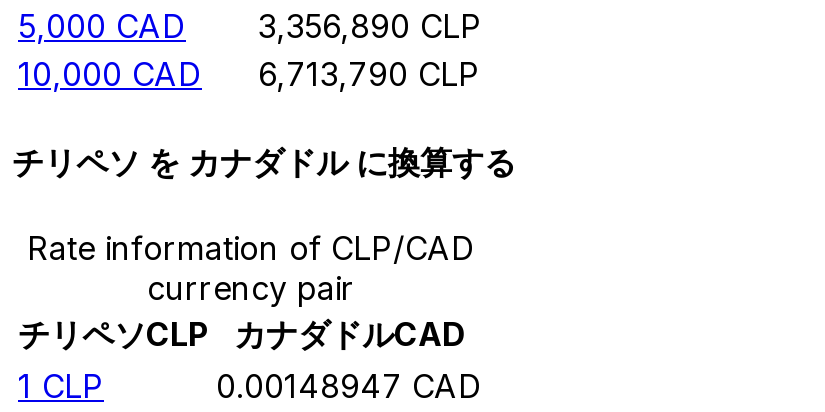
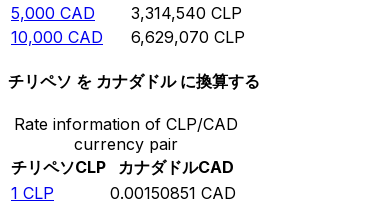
- 5,000 CAD 3,356,890 CLP
+ 5,000 CAD 3,314,540 CLP

- 10,000 CAD 6,713,790 CLP
+ 10,000 CAD 6,629,070 CLP

- 0.00148947 CAD
+ 0.00150851 CAD
